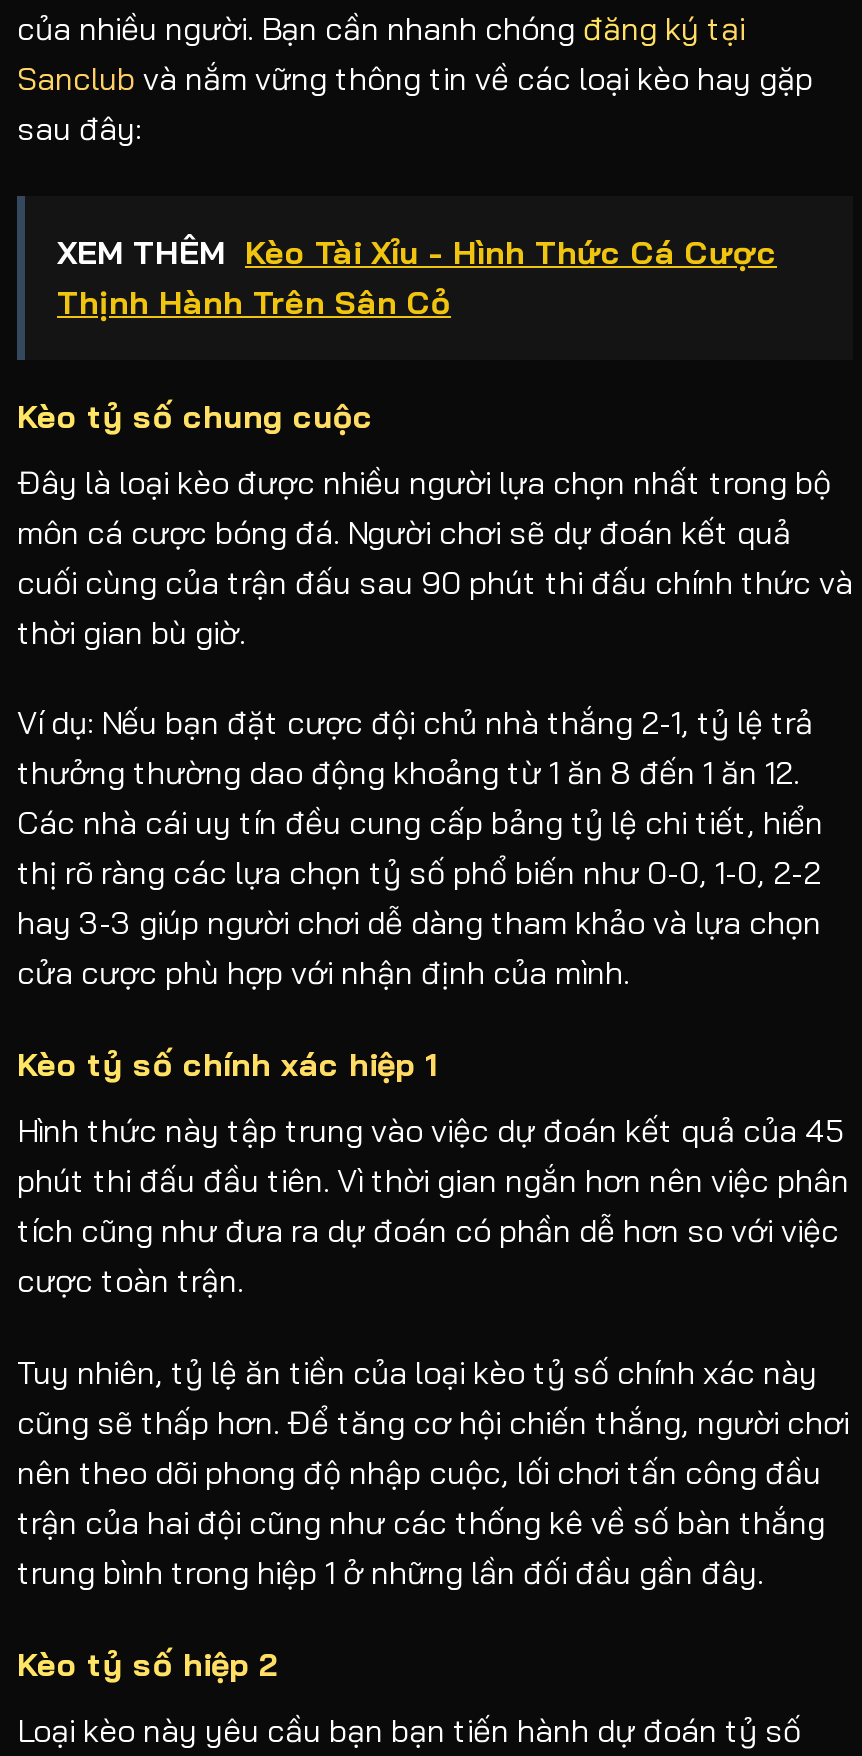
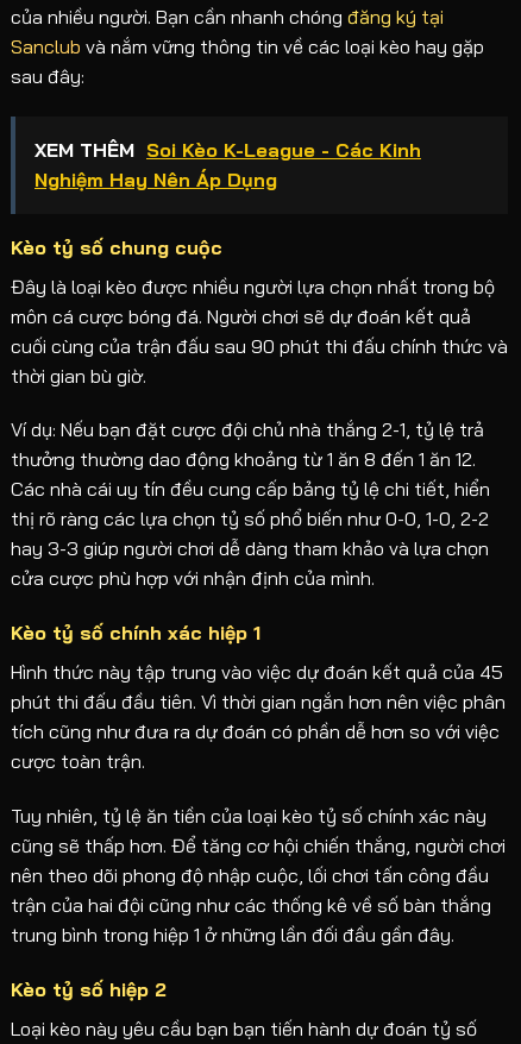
- XEM THÊM Kèo Tài Xỉu - Hình Thức Cá Cược
- Thịnh Hành Trên Sân Cỏ
+ XEM THÊM Soi Kèo K-League - Các Kinh
+ Nghiệm Hay Nên Áp Dụng
